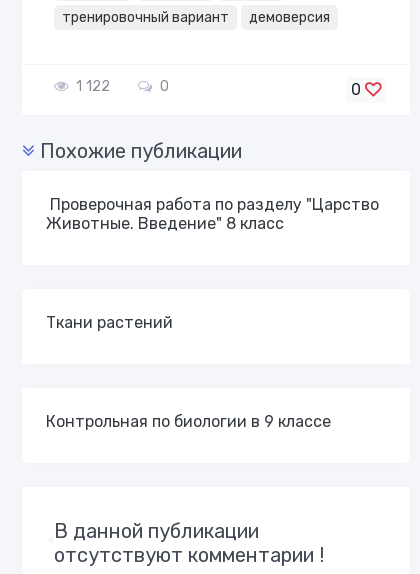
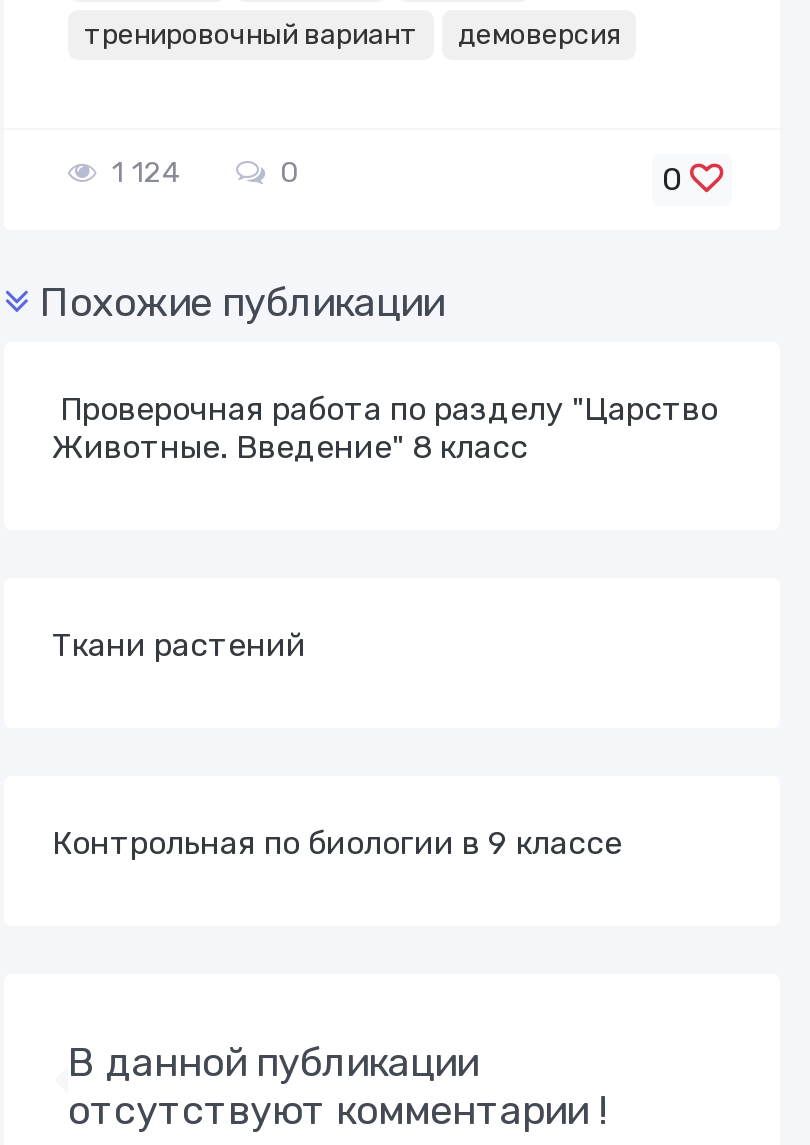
- 1 122
+ 1 124
